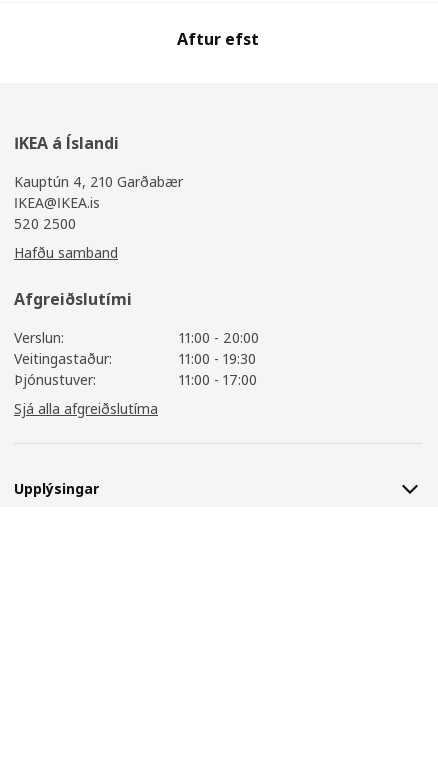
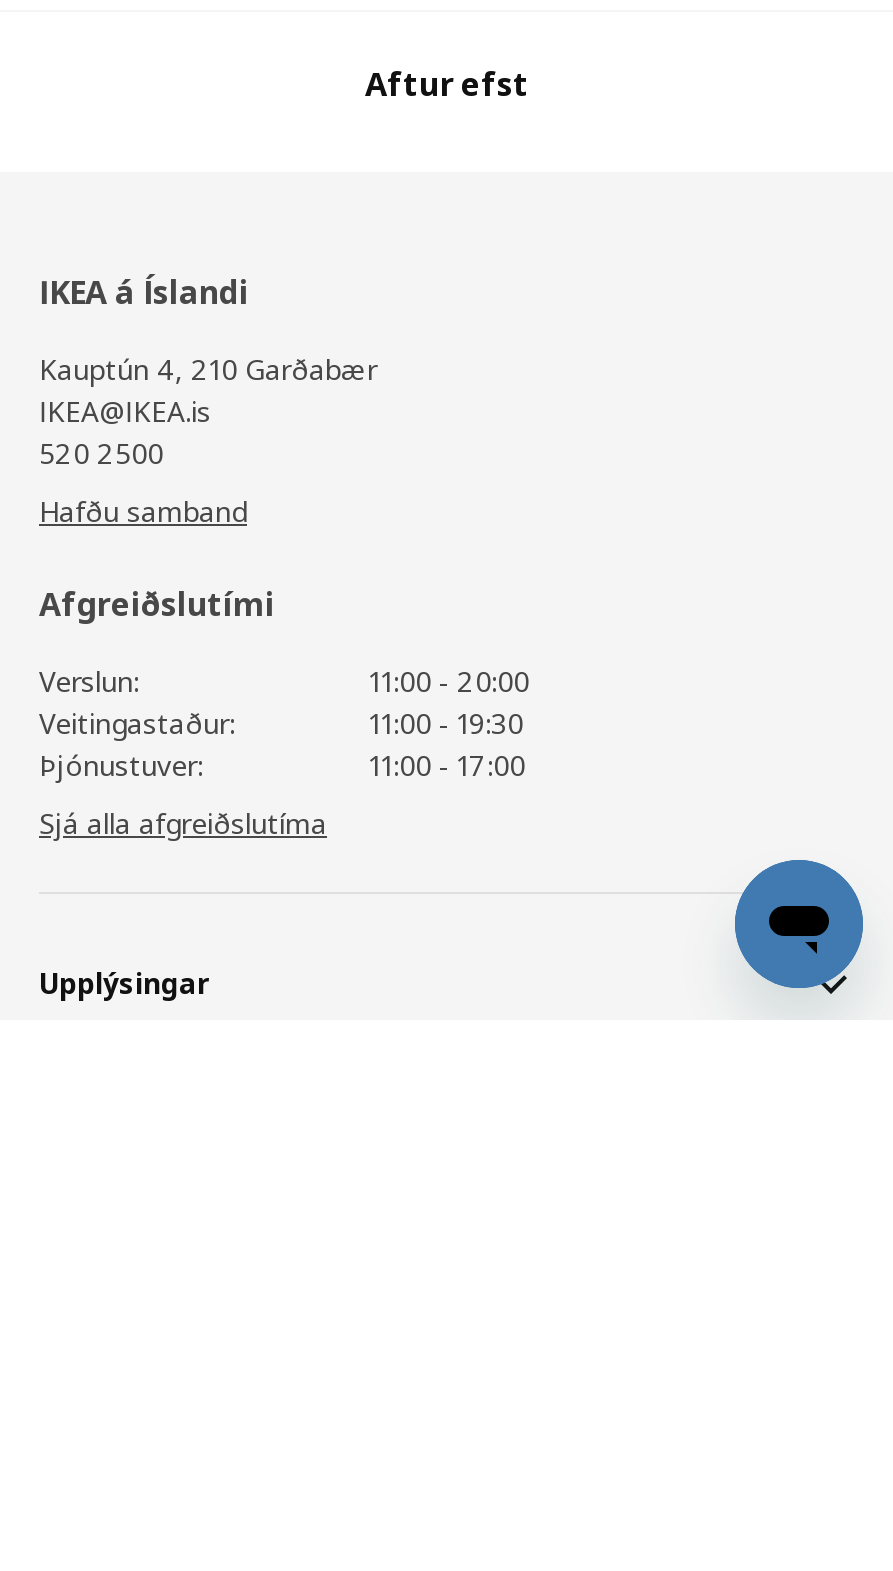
+ [image]
